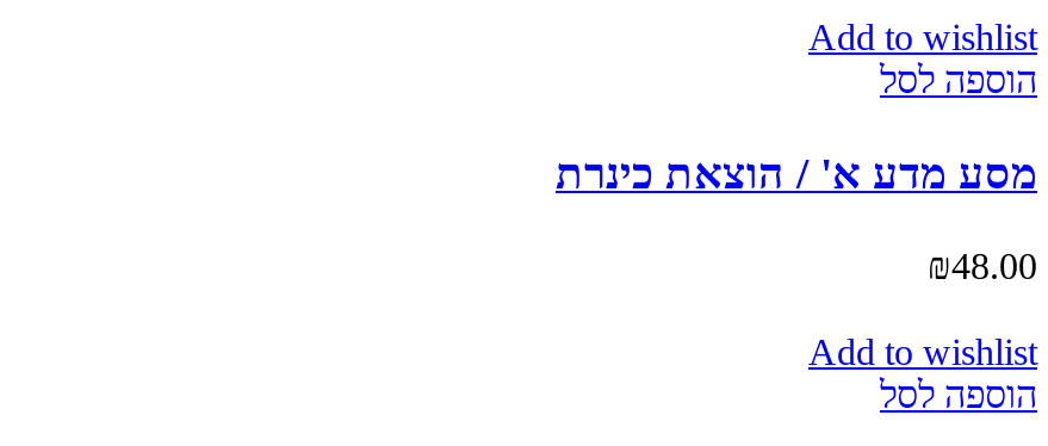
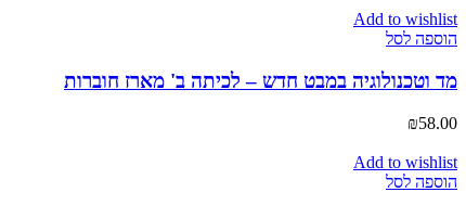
- מסע מדע א' / הוצאת כינרת
+ מד וטכנולוגיה במבט חדש – לכיתה ב' מארז חוברות

- ₪48.00
+ ₪58.00
